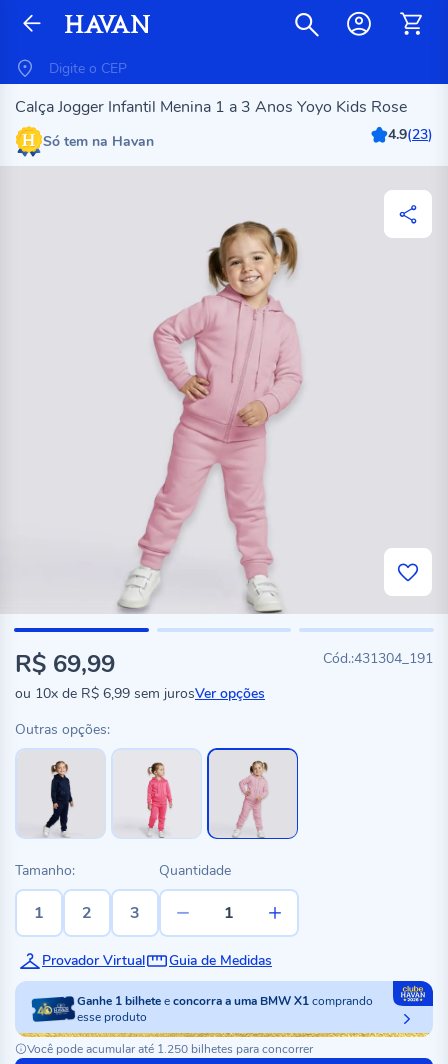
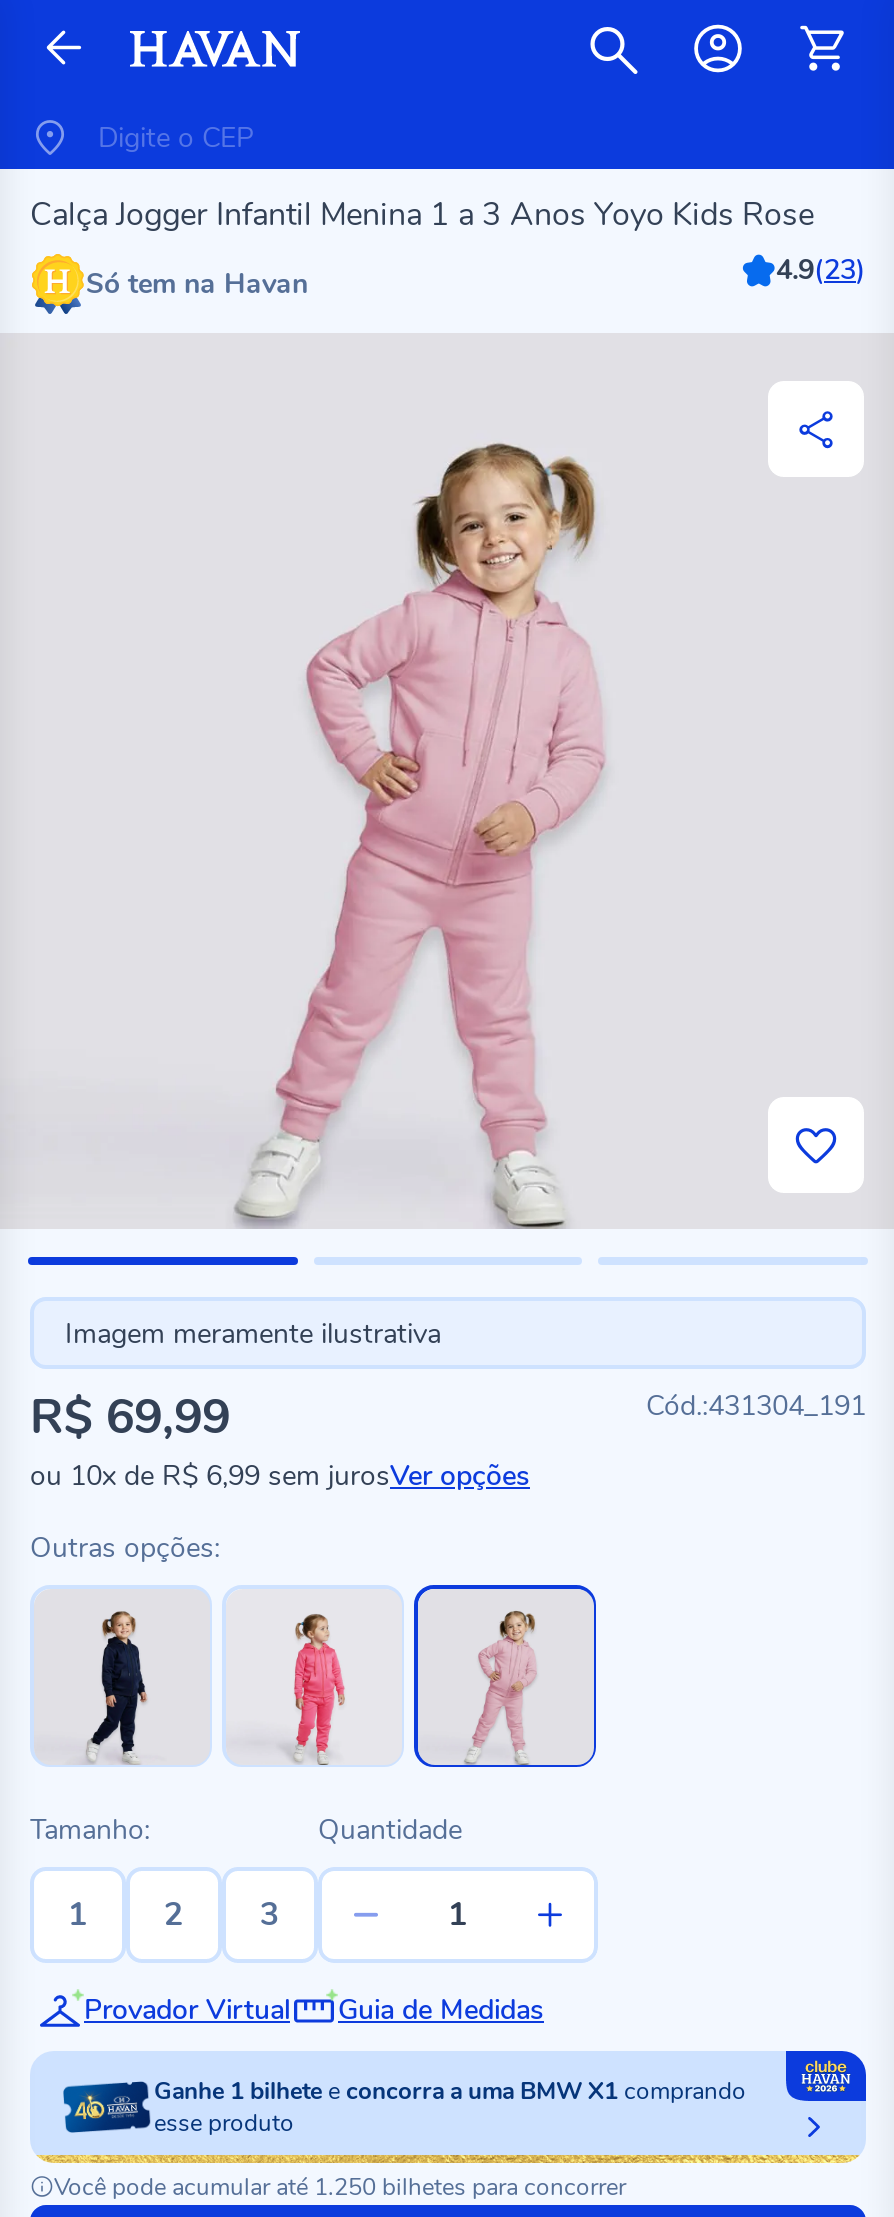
+ Imagem meramente ilustrativa
